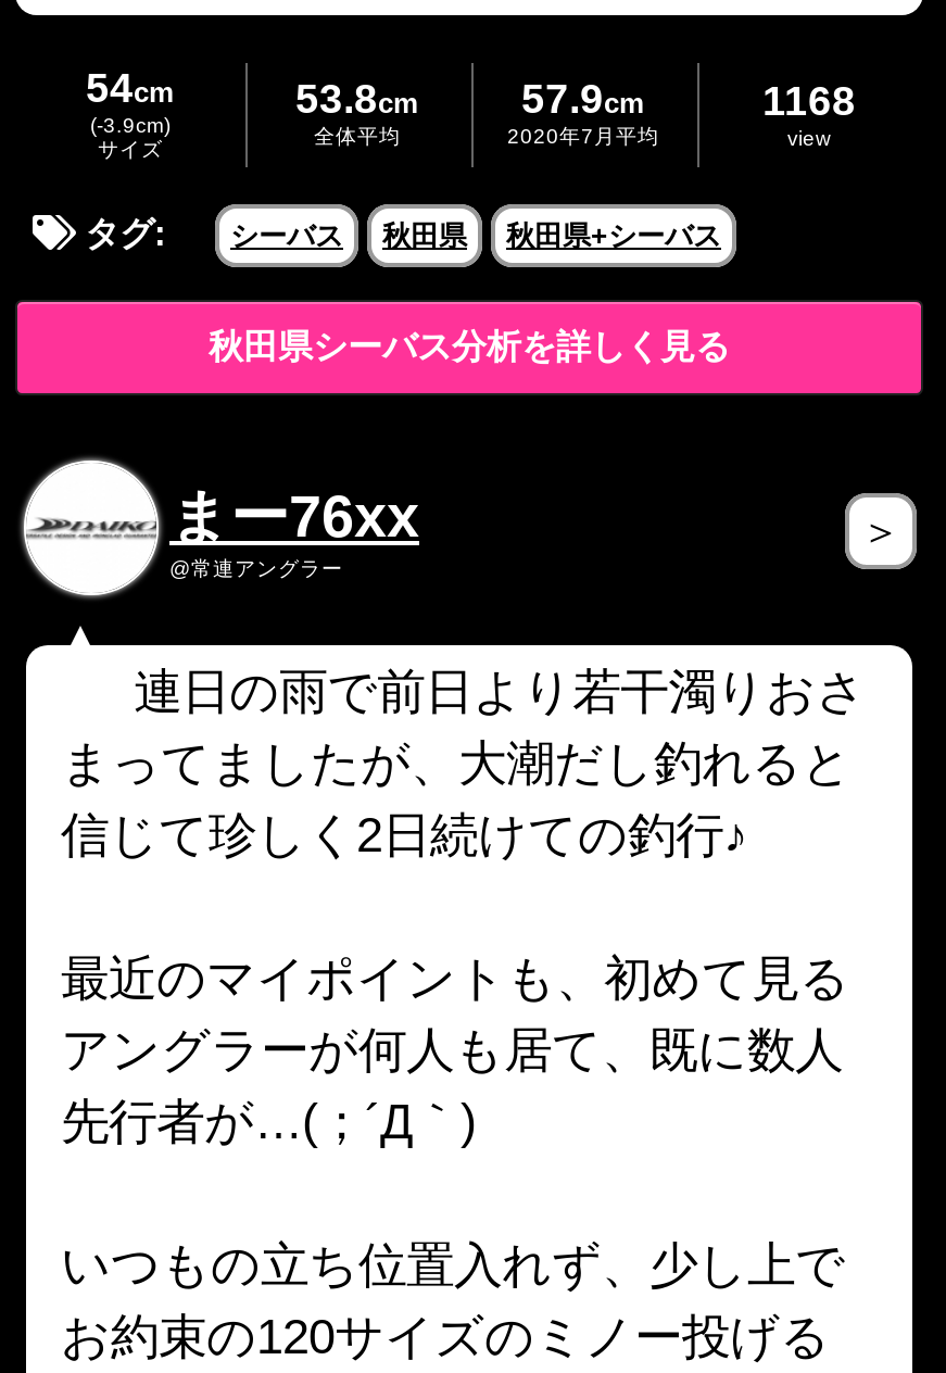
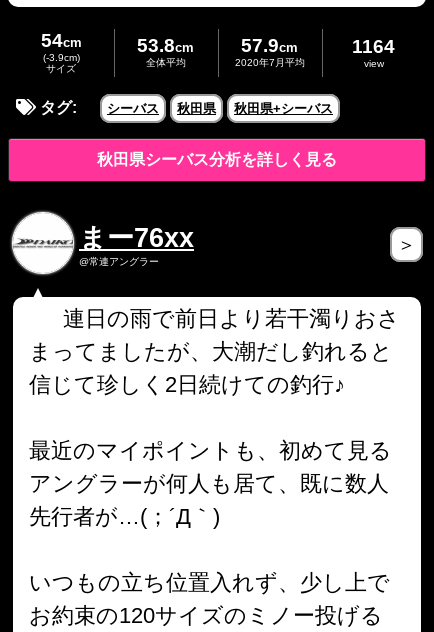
- 1168
+ 1164
